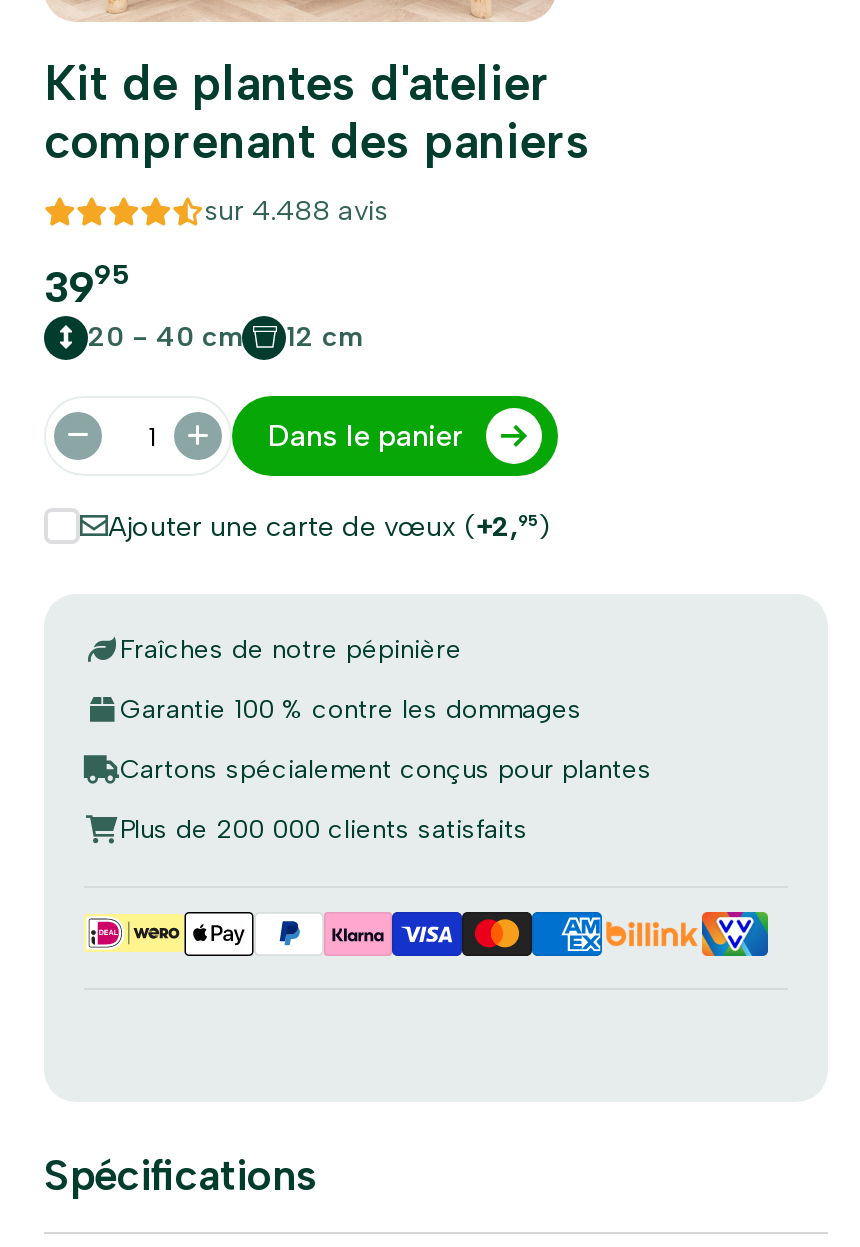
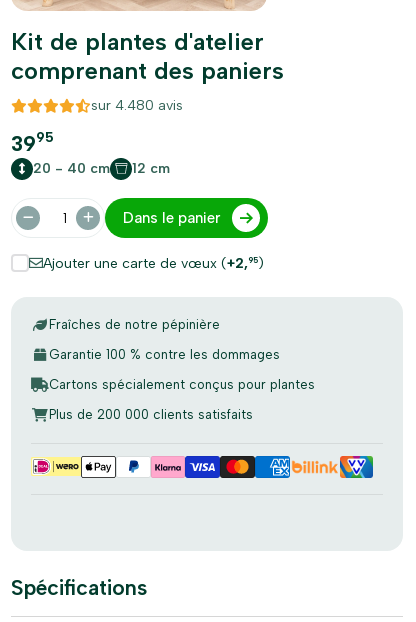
- sur 4.488 avis
+ sur 4.480 avis
